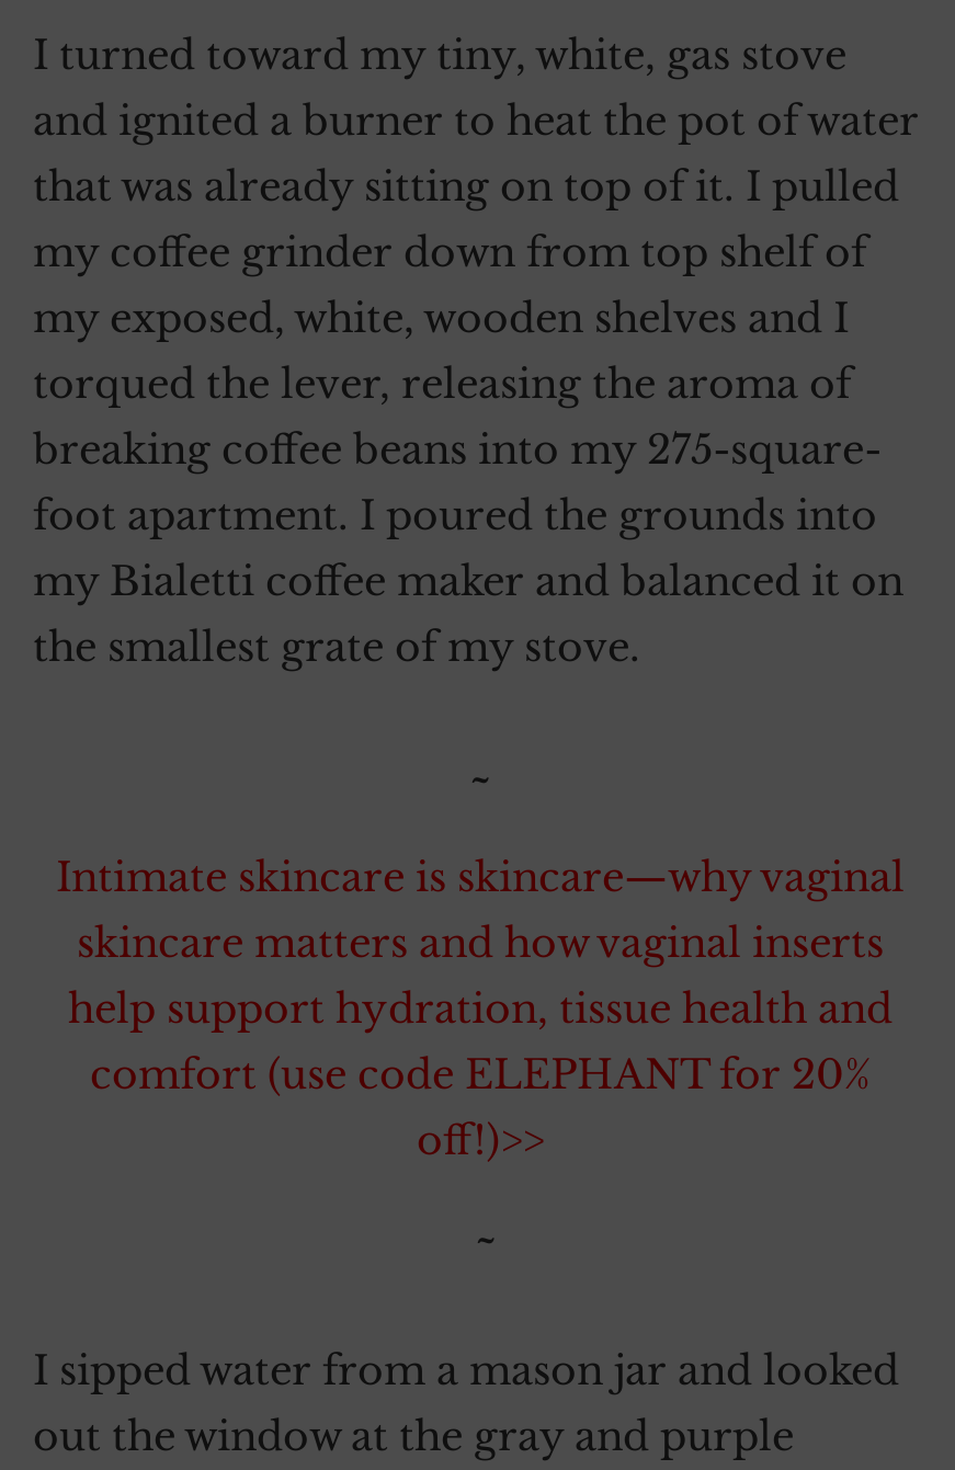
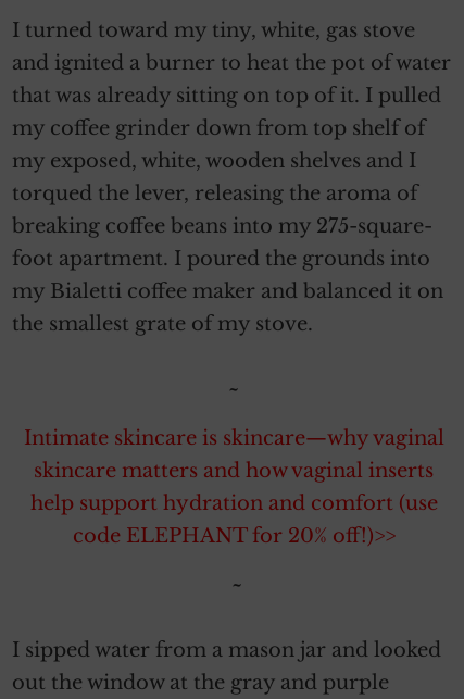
- help support hydration, tissue health and
- comfort (use code ELEPHANT for 20%
- off!)>>
+ help support hydration and comfort (use
+ code ELEPHANT for 20% off!)>>
